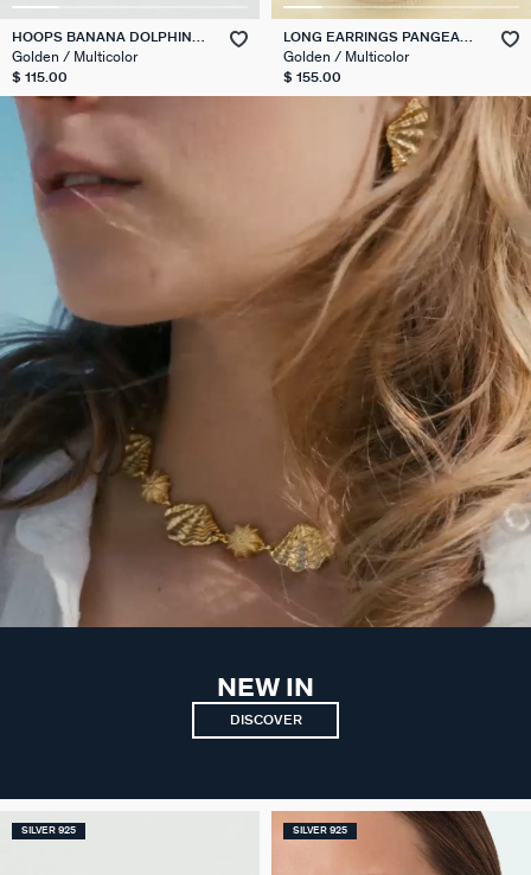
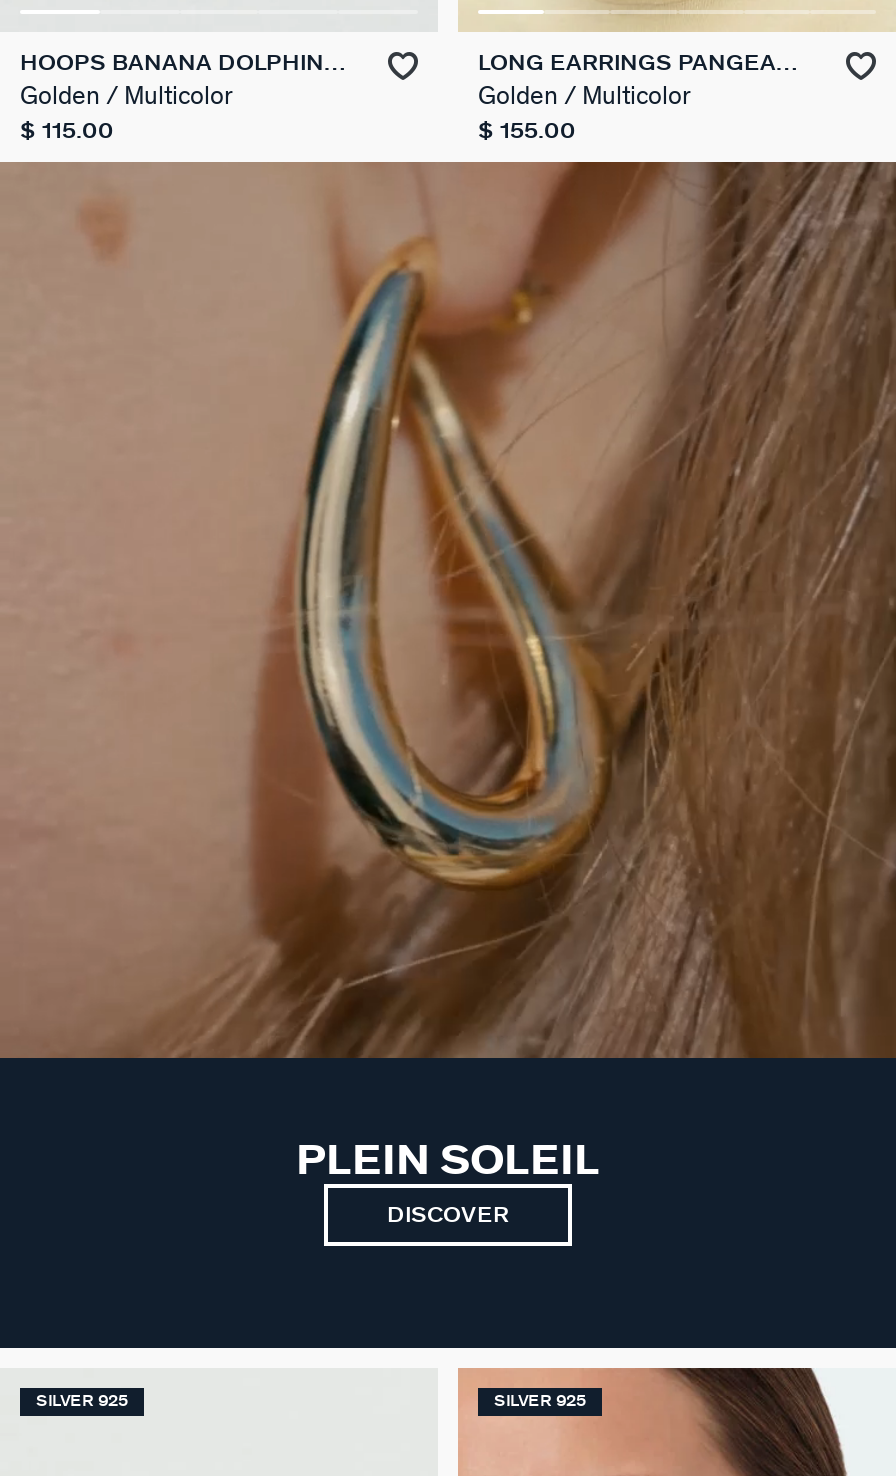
- [image]
+ [image]

- NEW IN
+ PLEIN SOLEIL
